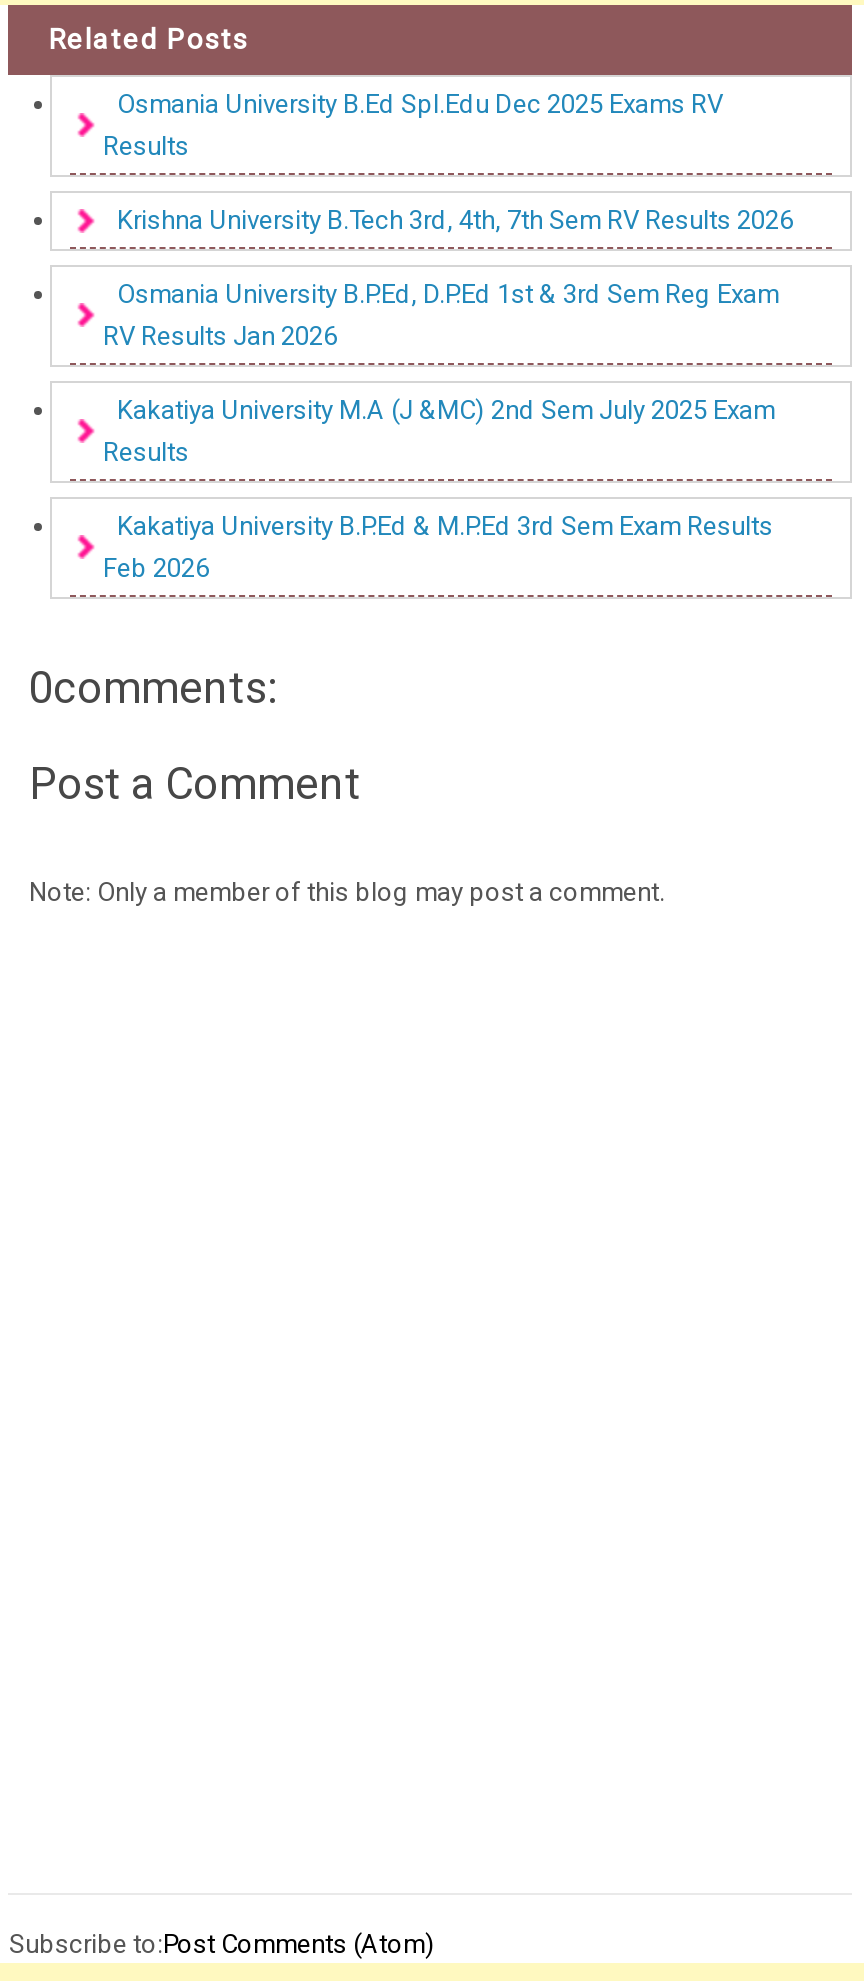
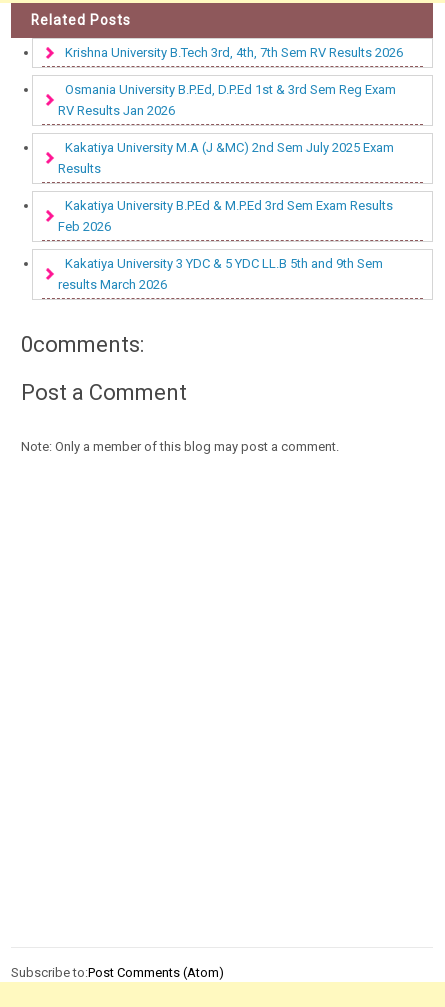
- Osmania University B.Ed Spl.Edu Dec 2025 Exams RV
- Results

moved up: Krishna University B.Tech 3rd, 4th, 7th Sem RV Results 2026 | Osmania University B.P.Ed, D.P.Ed 1st & 3rd Sem Reg Exam | RV Results Jan 2026 | Kakatiya University M.A (J &MC) 2nd Sem July 2025 Exam | Results | Kakatiya University B.P.Ed & M.P.Ed 3rd Sem Exam Results | Feb 2026

+ Kakatiya University 3 YDC & 5 YDC LL.B 5th and 9th Sem
+ results March 2026
